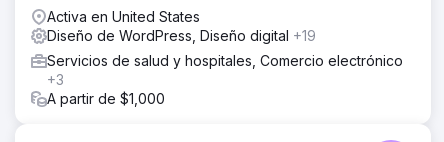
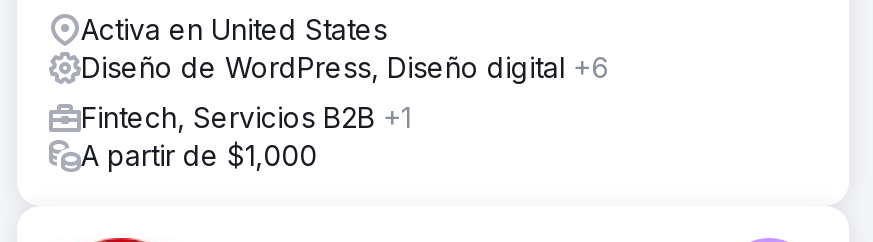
- Diseño de WordPress, Diseño digital +19
+ Diseño de WordPress, Diseño digital +6

- Servicios de salud y hospitales, Comercio electrónico
- +3
+ Fintech, Servicios B2B +1
